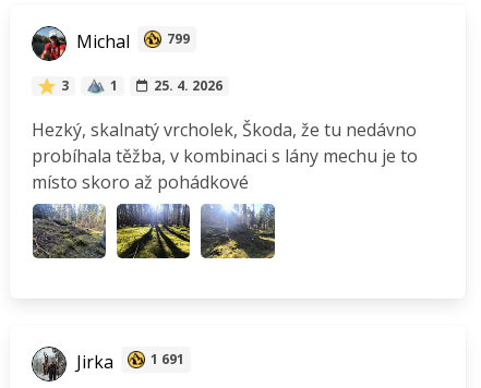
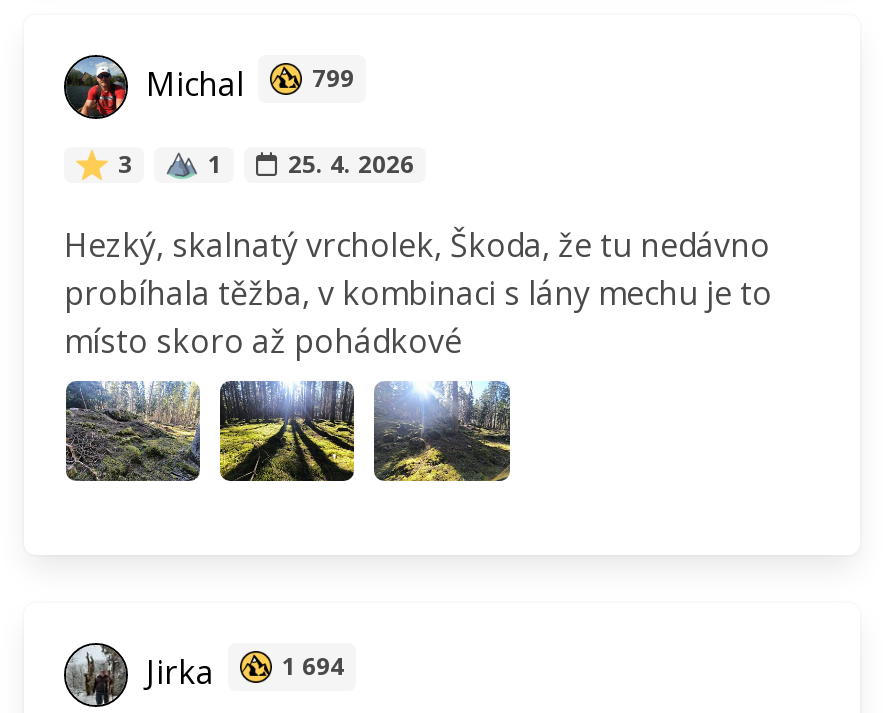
- Jirka 1 691
+ Jirka 1 694
